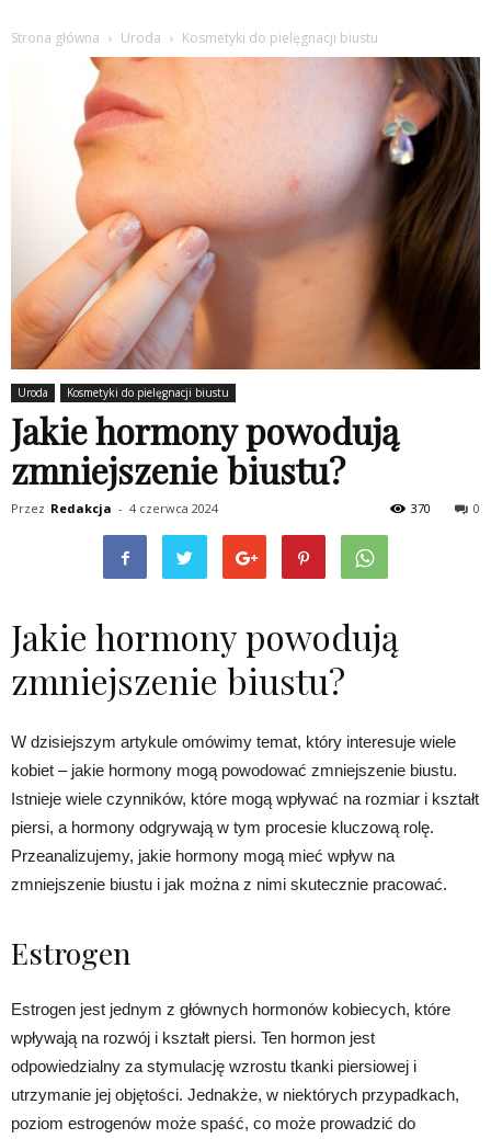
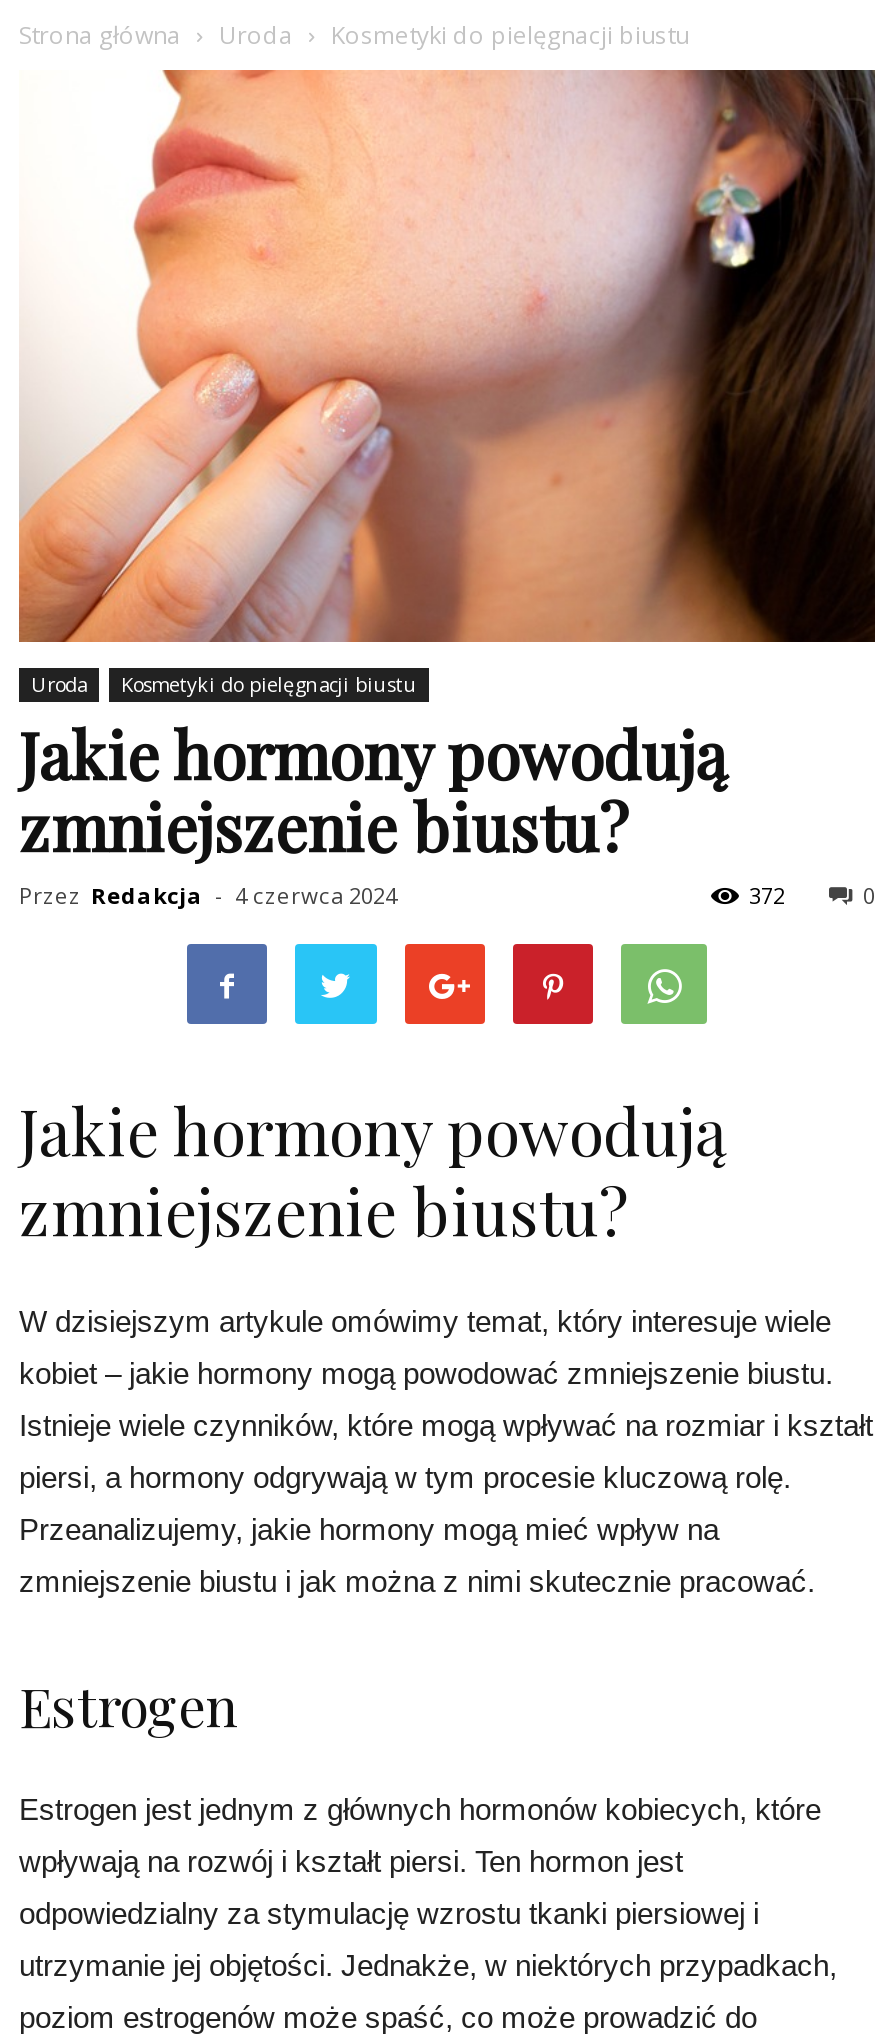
- 370
+ 372
